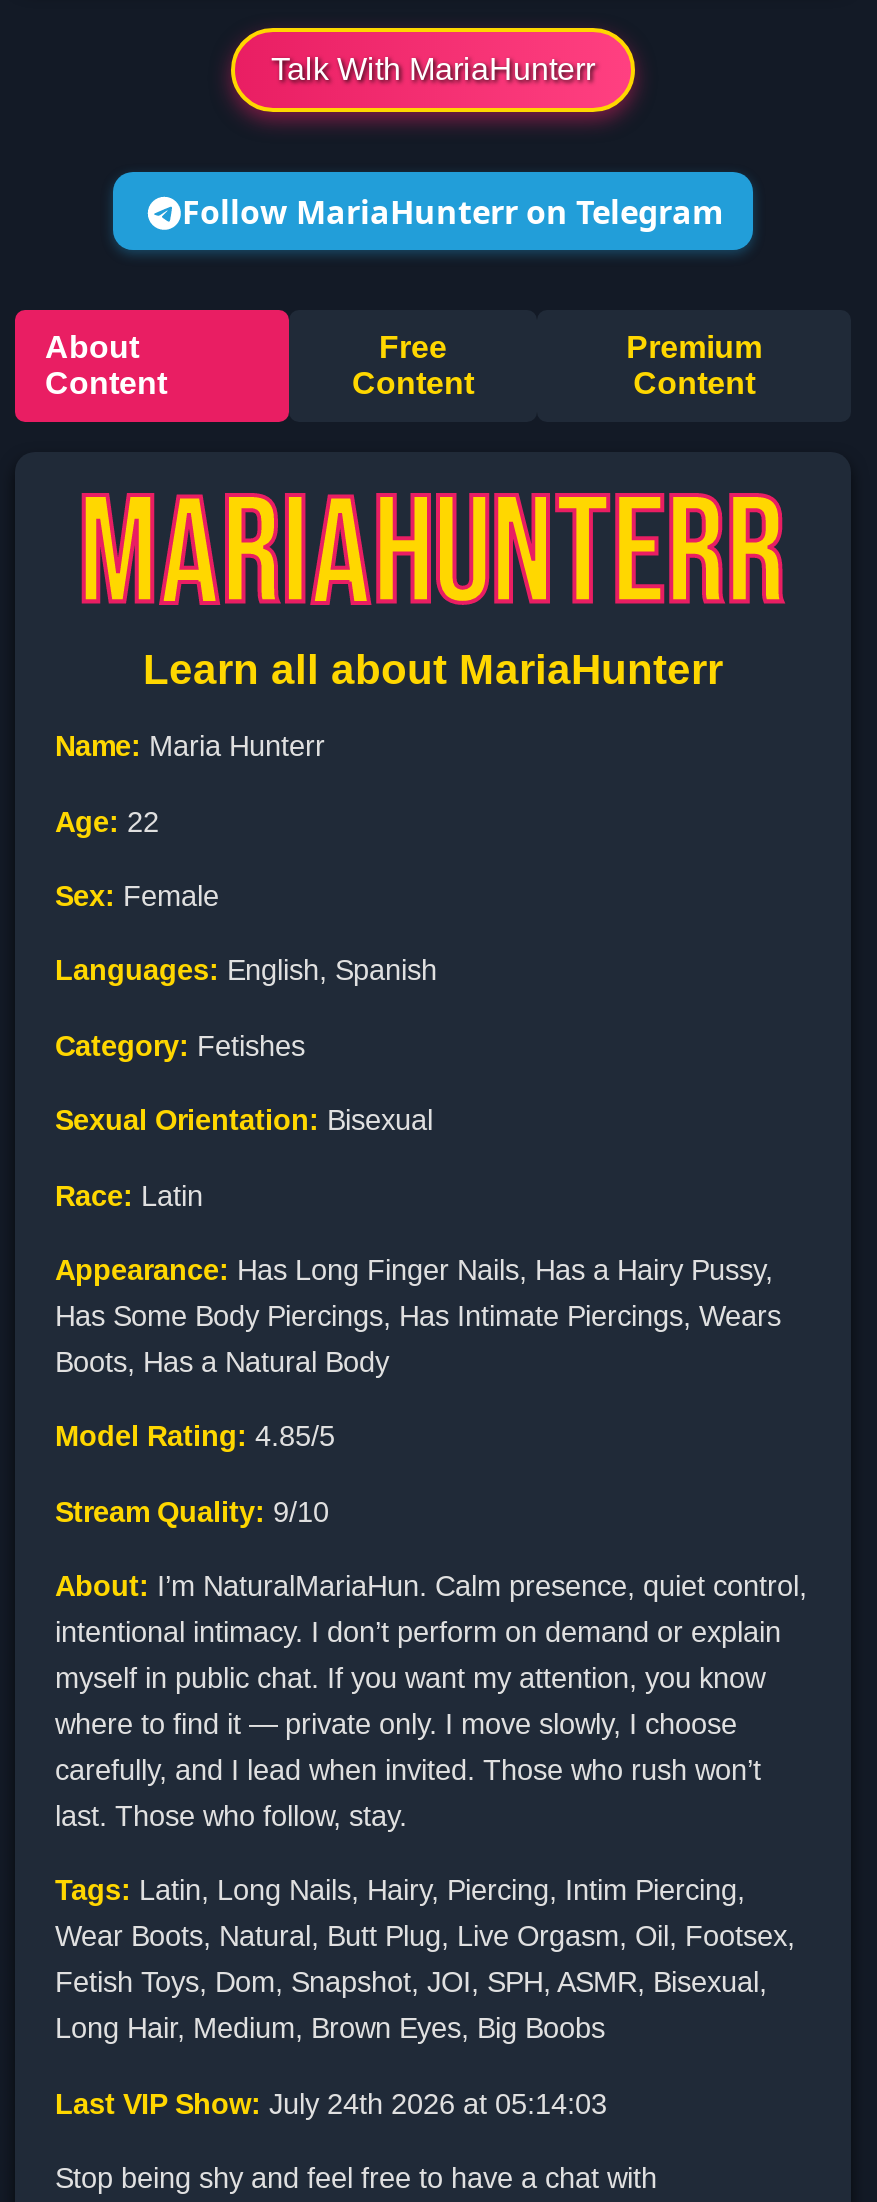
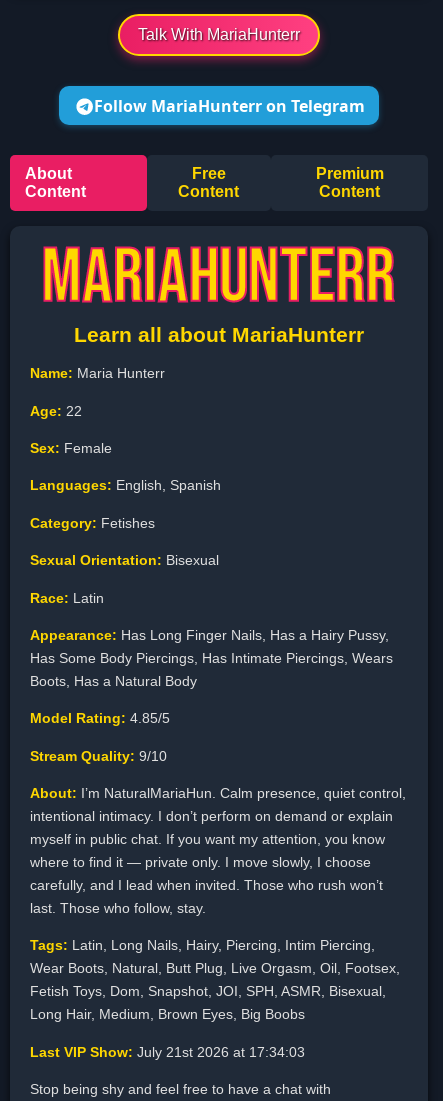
- Last VIP Show: July 24th 2026 at 05:14:03
+ Last VIP Show: July 21st 2026 at 17:34:03
